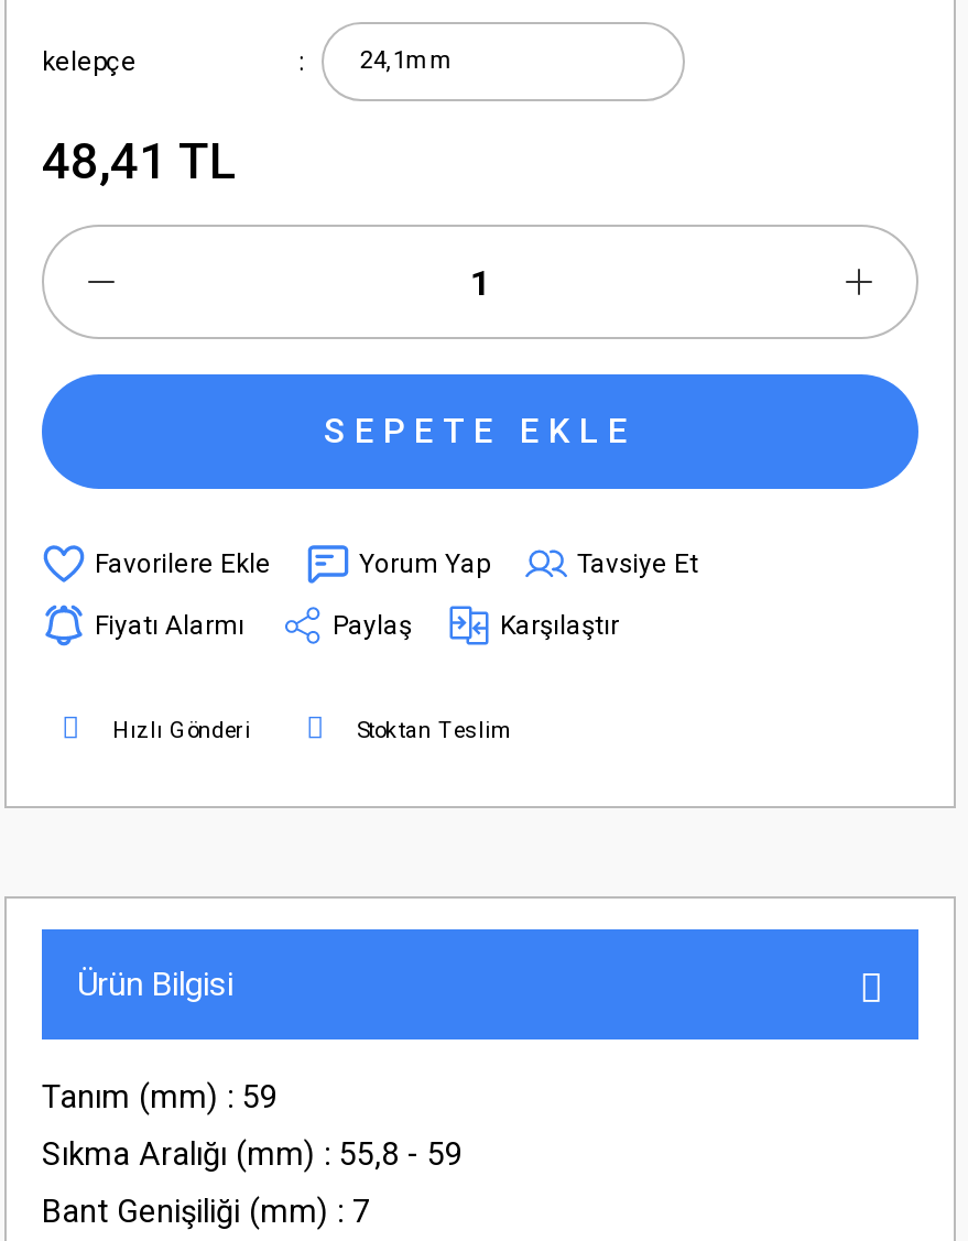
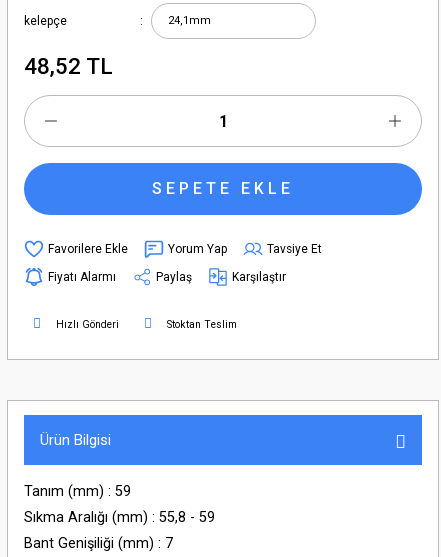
- 48,41 TL
+ 48,52 TL
